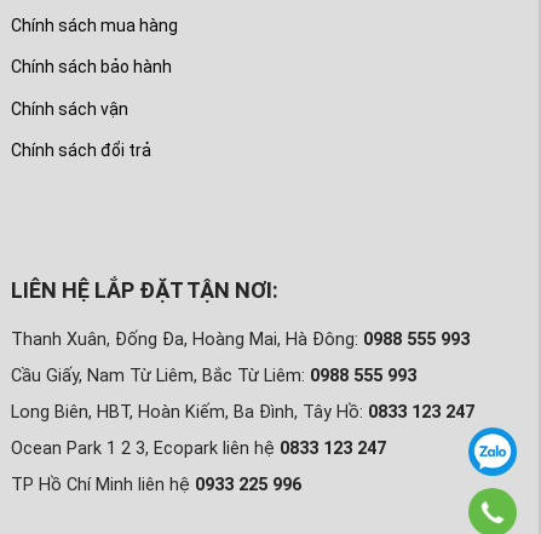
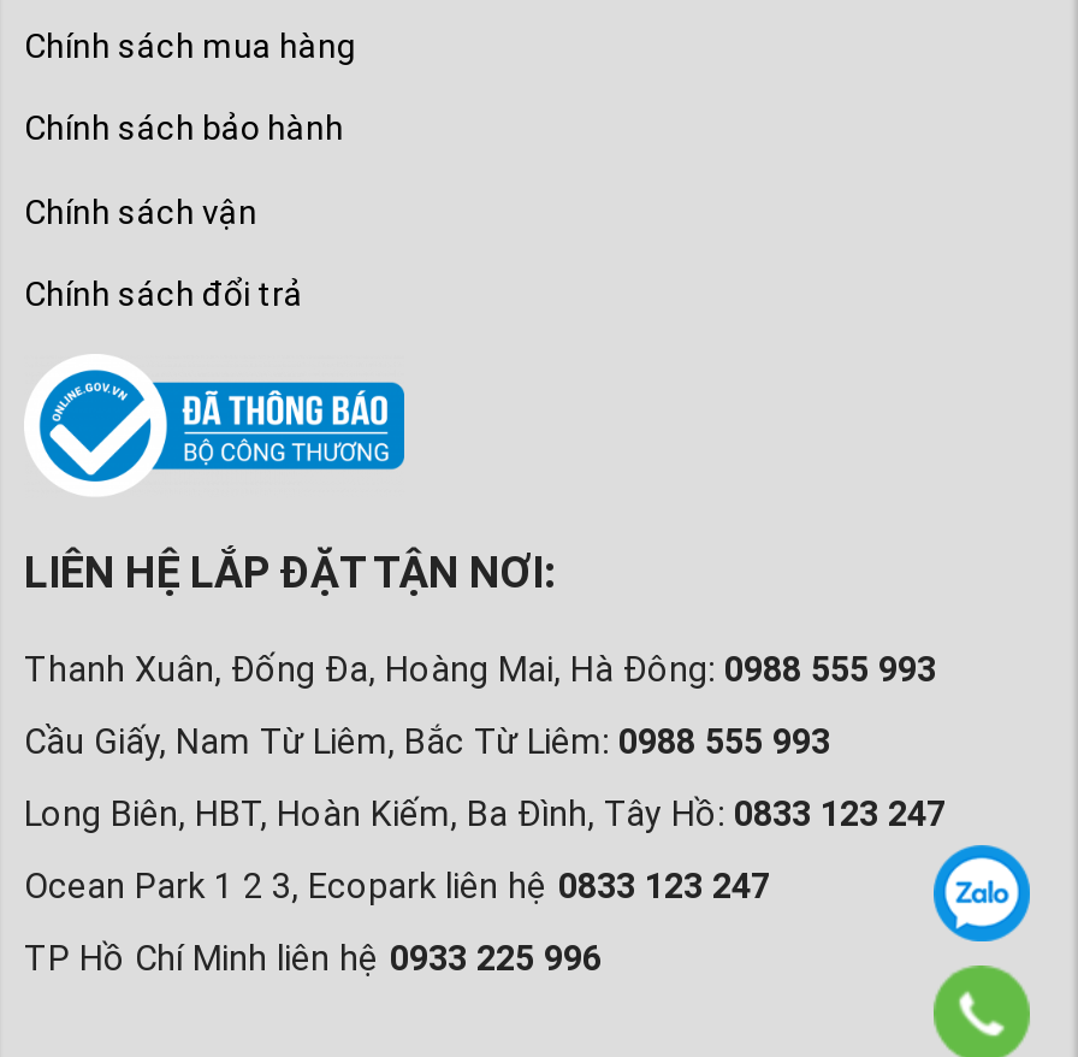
+ [image]
